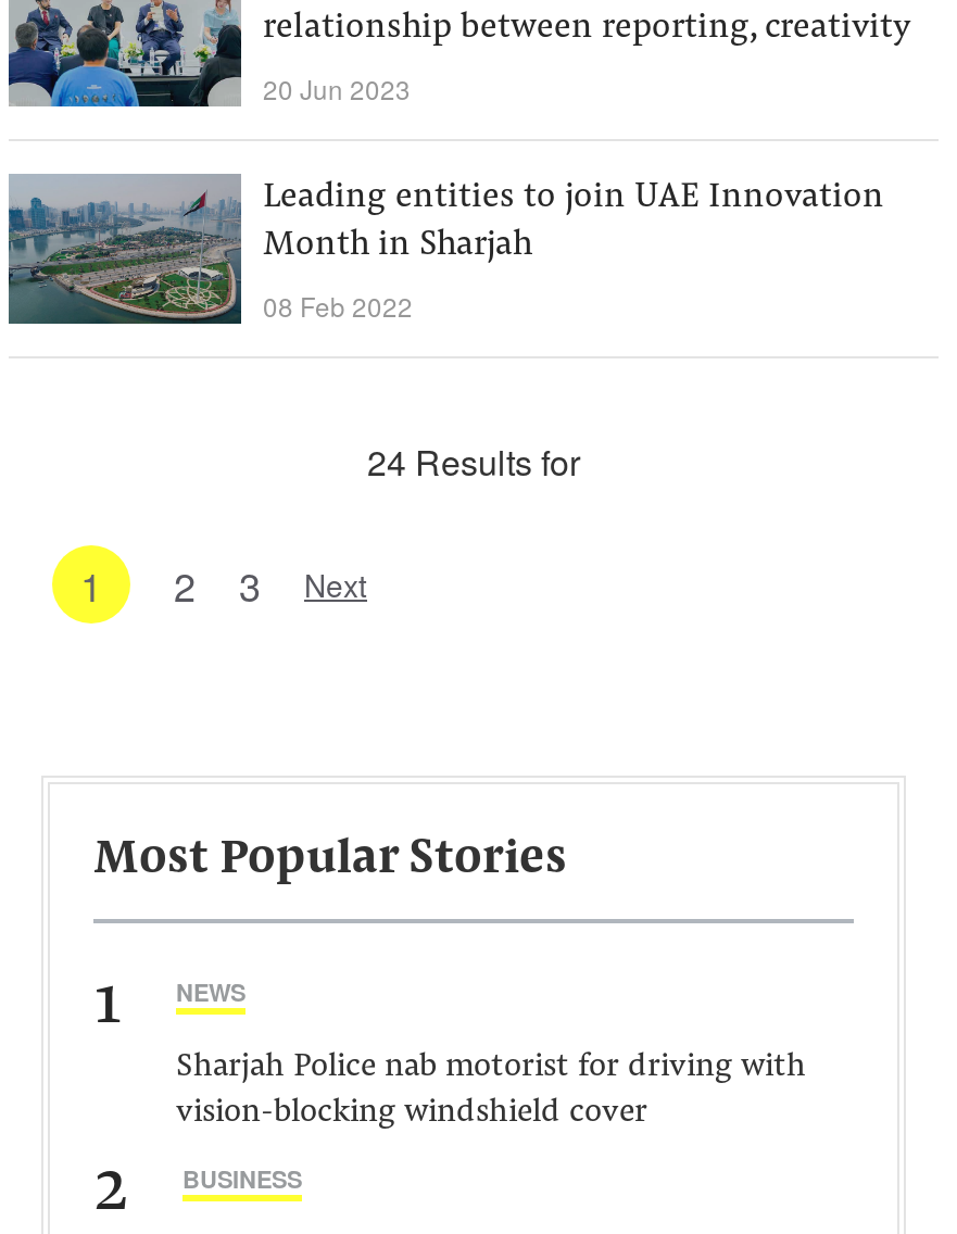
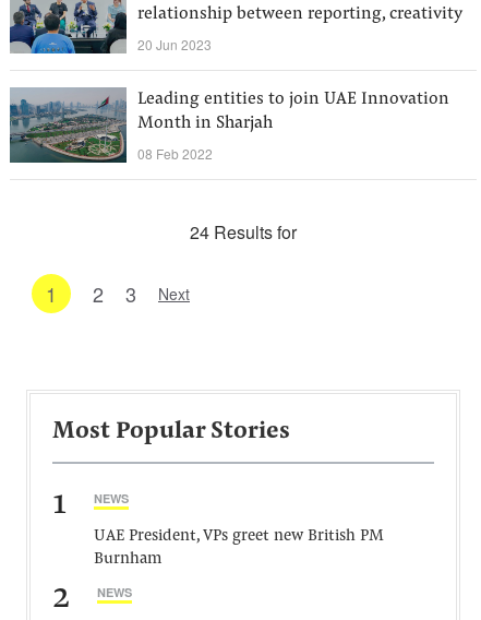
- Sharjah Police nab motorist for driving with
- vision-blocking windshield cover
+ UAE President, VPs greet new British PM
+ Burnham

- BUSINESS
+ NEWS
